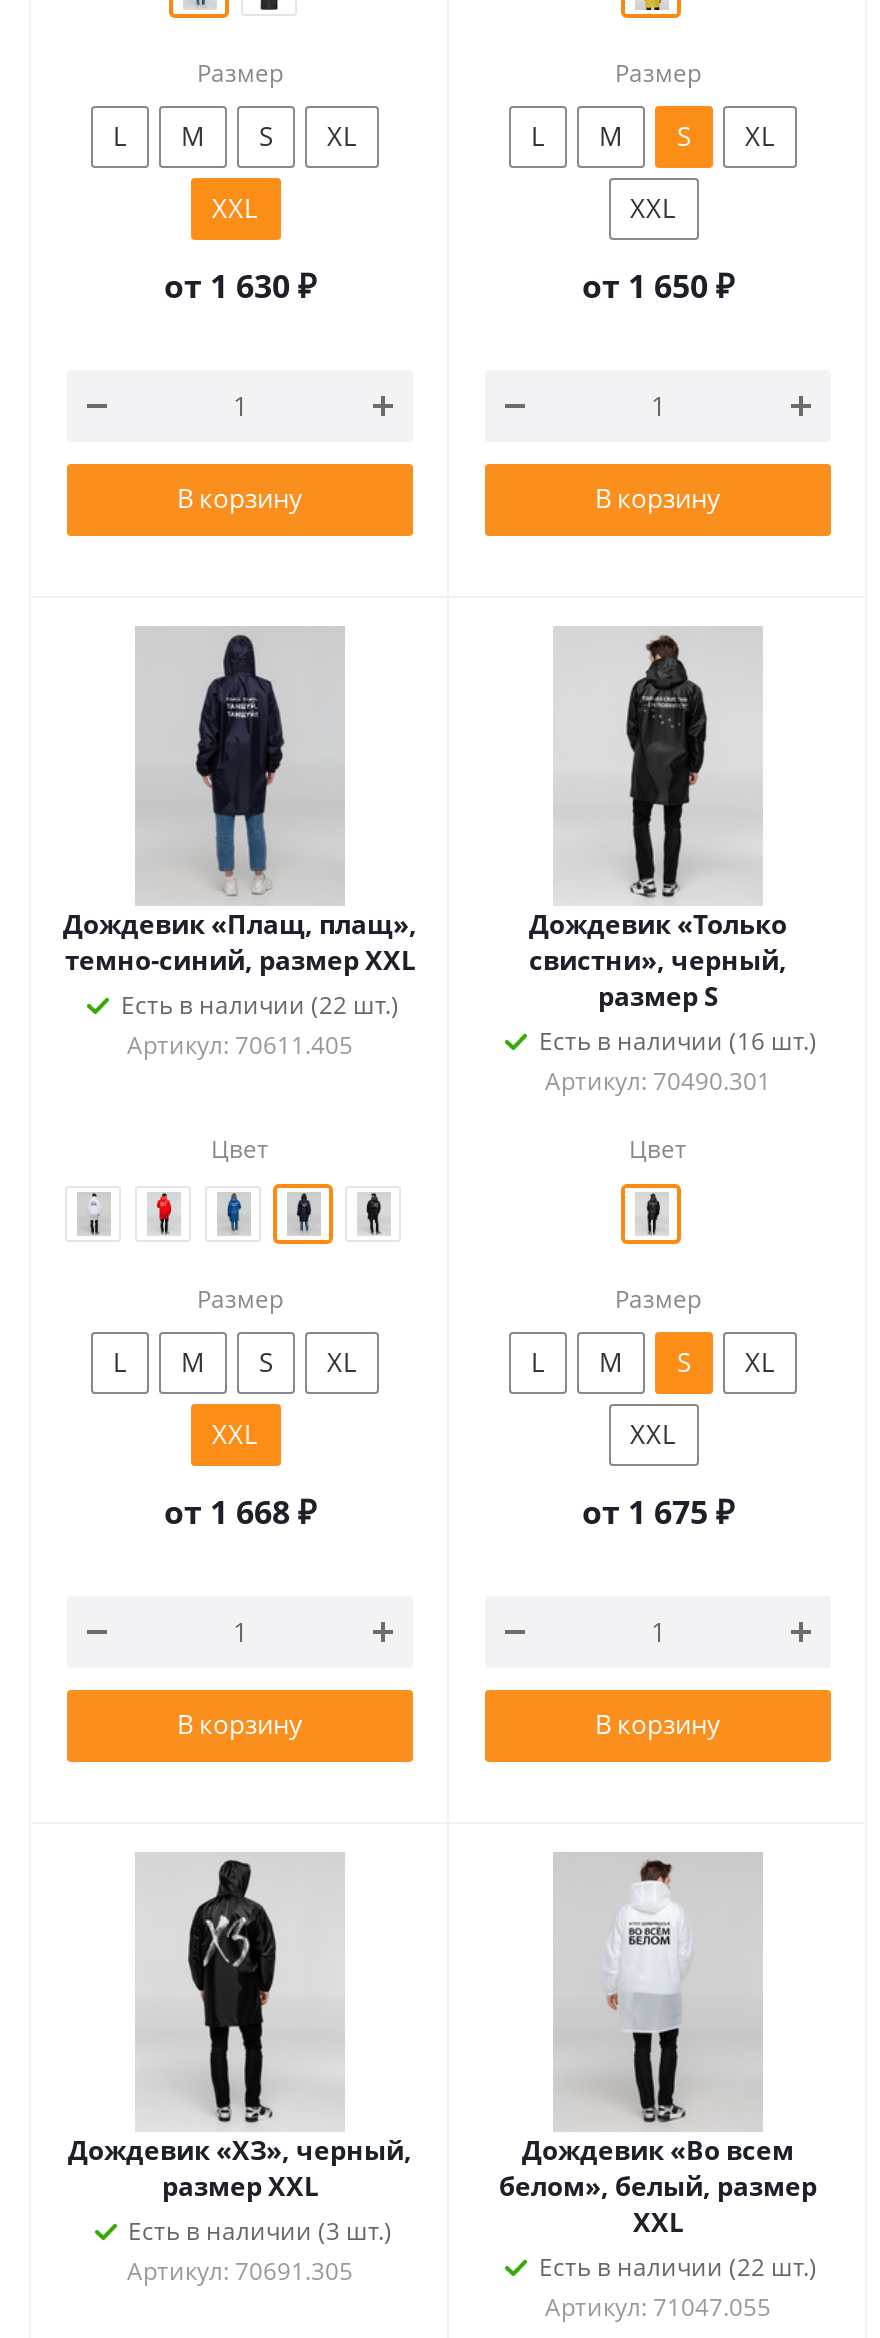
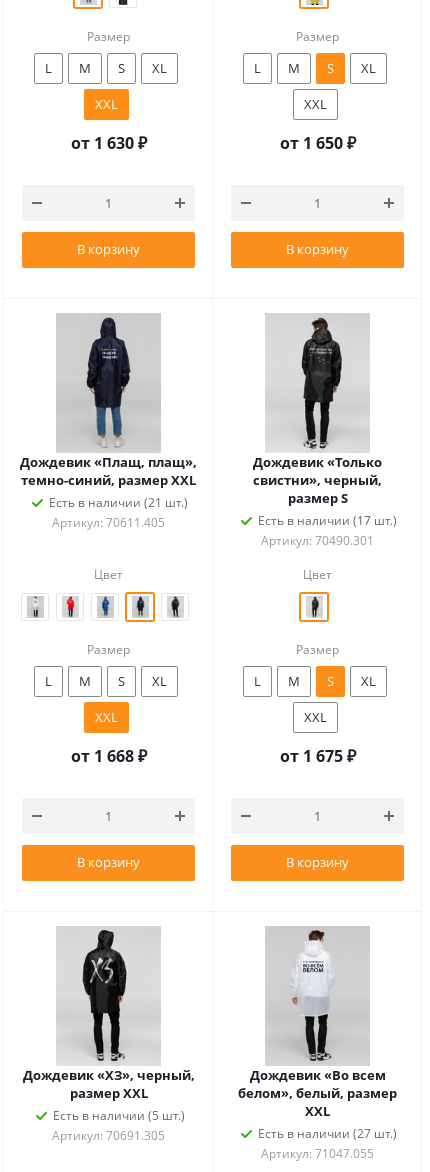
- Есть в наличии (22 шт.)
+ Есть в наличии (21 шт.)

- Есть в наличии (16 шт.)
+ Есть в наличии (17 шт.)

- Есть в наличии (3 шт.)
+ Есть в наличии (5 шт.)

- Есть в наличии (22 шт.)
+ Есть в наличии (27 шт.)
